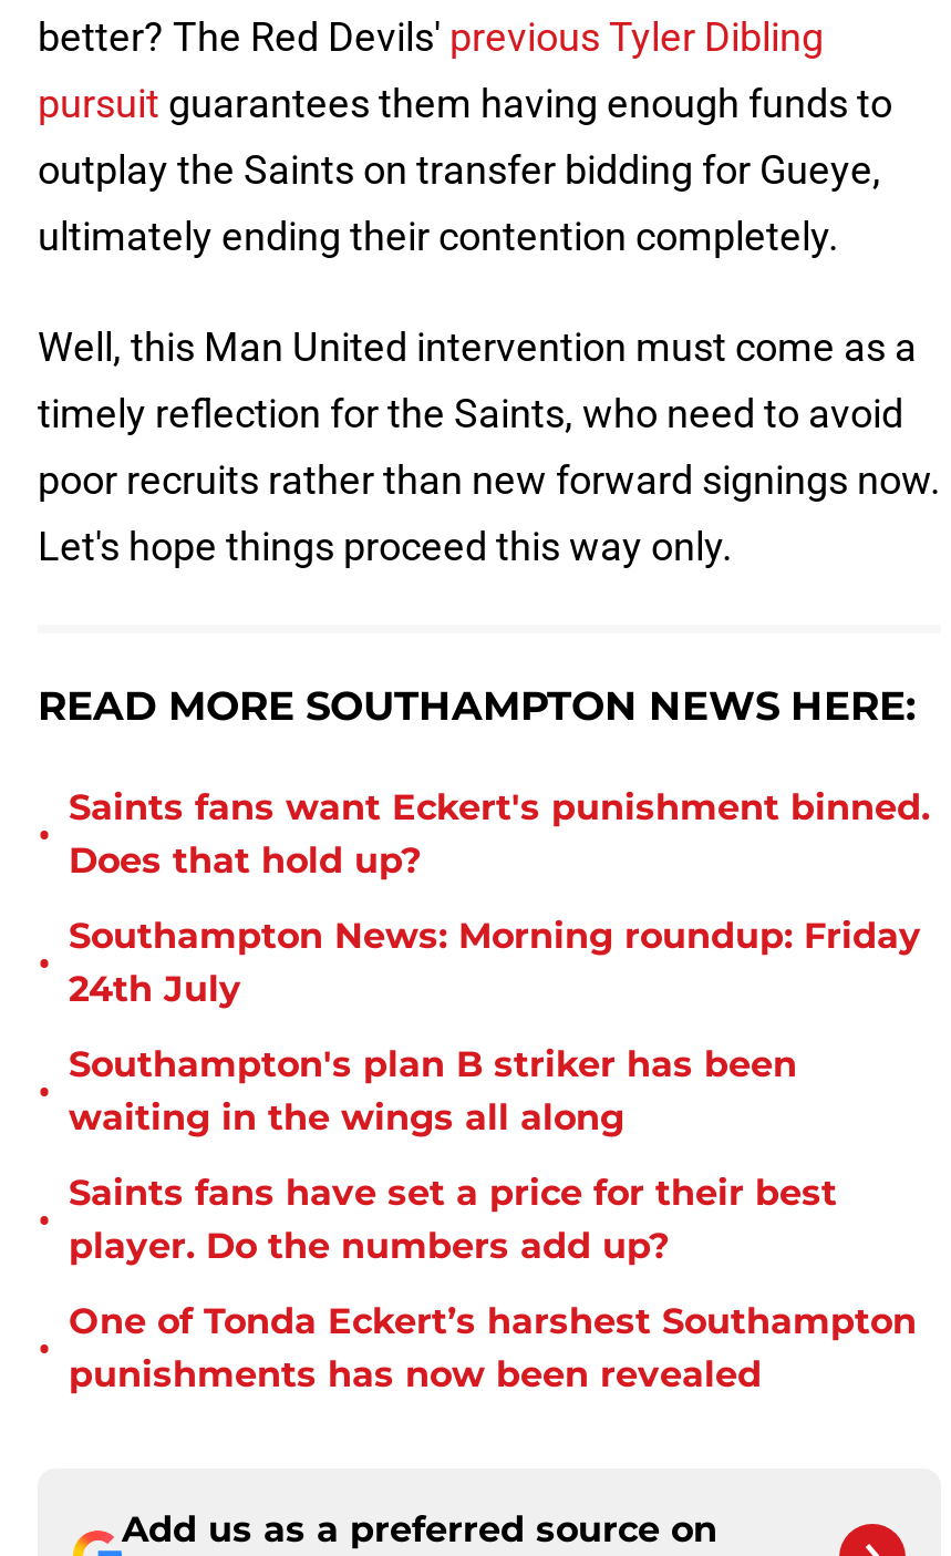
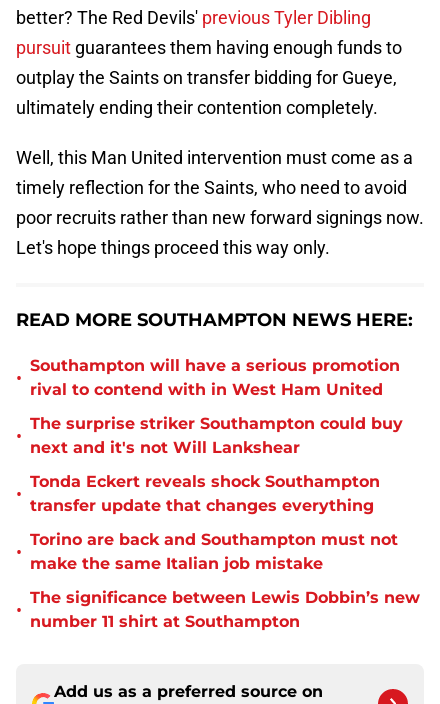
- Saints fans want Eckert's punishment binned.
- Does that hold up?
+ Southampton will have a serious promotion
+ rival to contend with in West Ham United

- Southampton News: Morning roundup: Friday
- 24th July
+ The surprise striker Southampton could buy
+ next and it's not Will Lankshear

- Southampton's plan B striker has been
- waiting in the wings all along
+ Tonda Eckert reveals shock Southampton
+ transfer update that changes everything

- Saints fans have set a price for their best
- player. Do the numbers add up?
+ Torino are back and Southampton must not
+ make the same Italian job mistake

- One of Tonda Eckert’s harshest Southampton
- punishments has now been revealed
+ The significance between Lewis Dobbin’s new
+ number 11 shirt at Southampton
